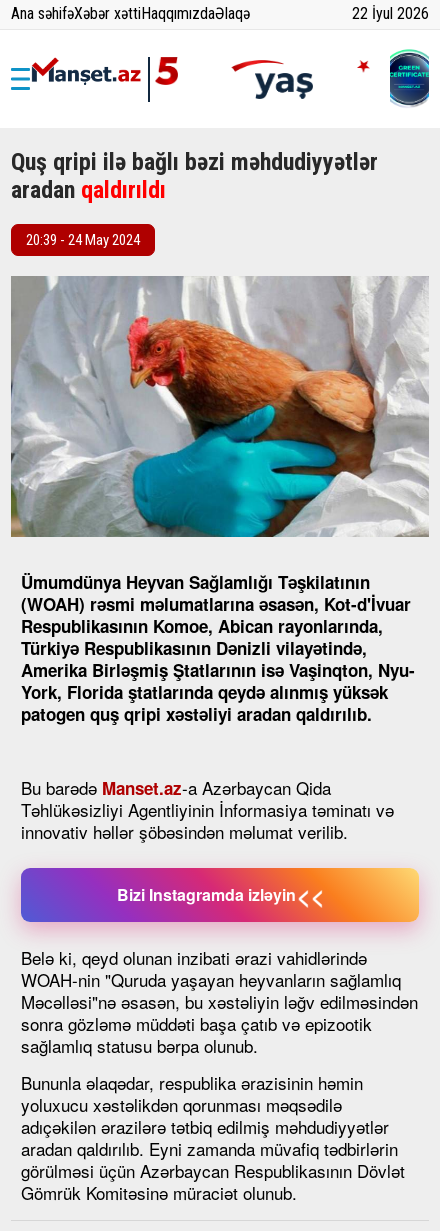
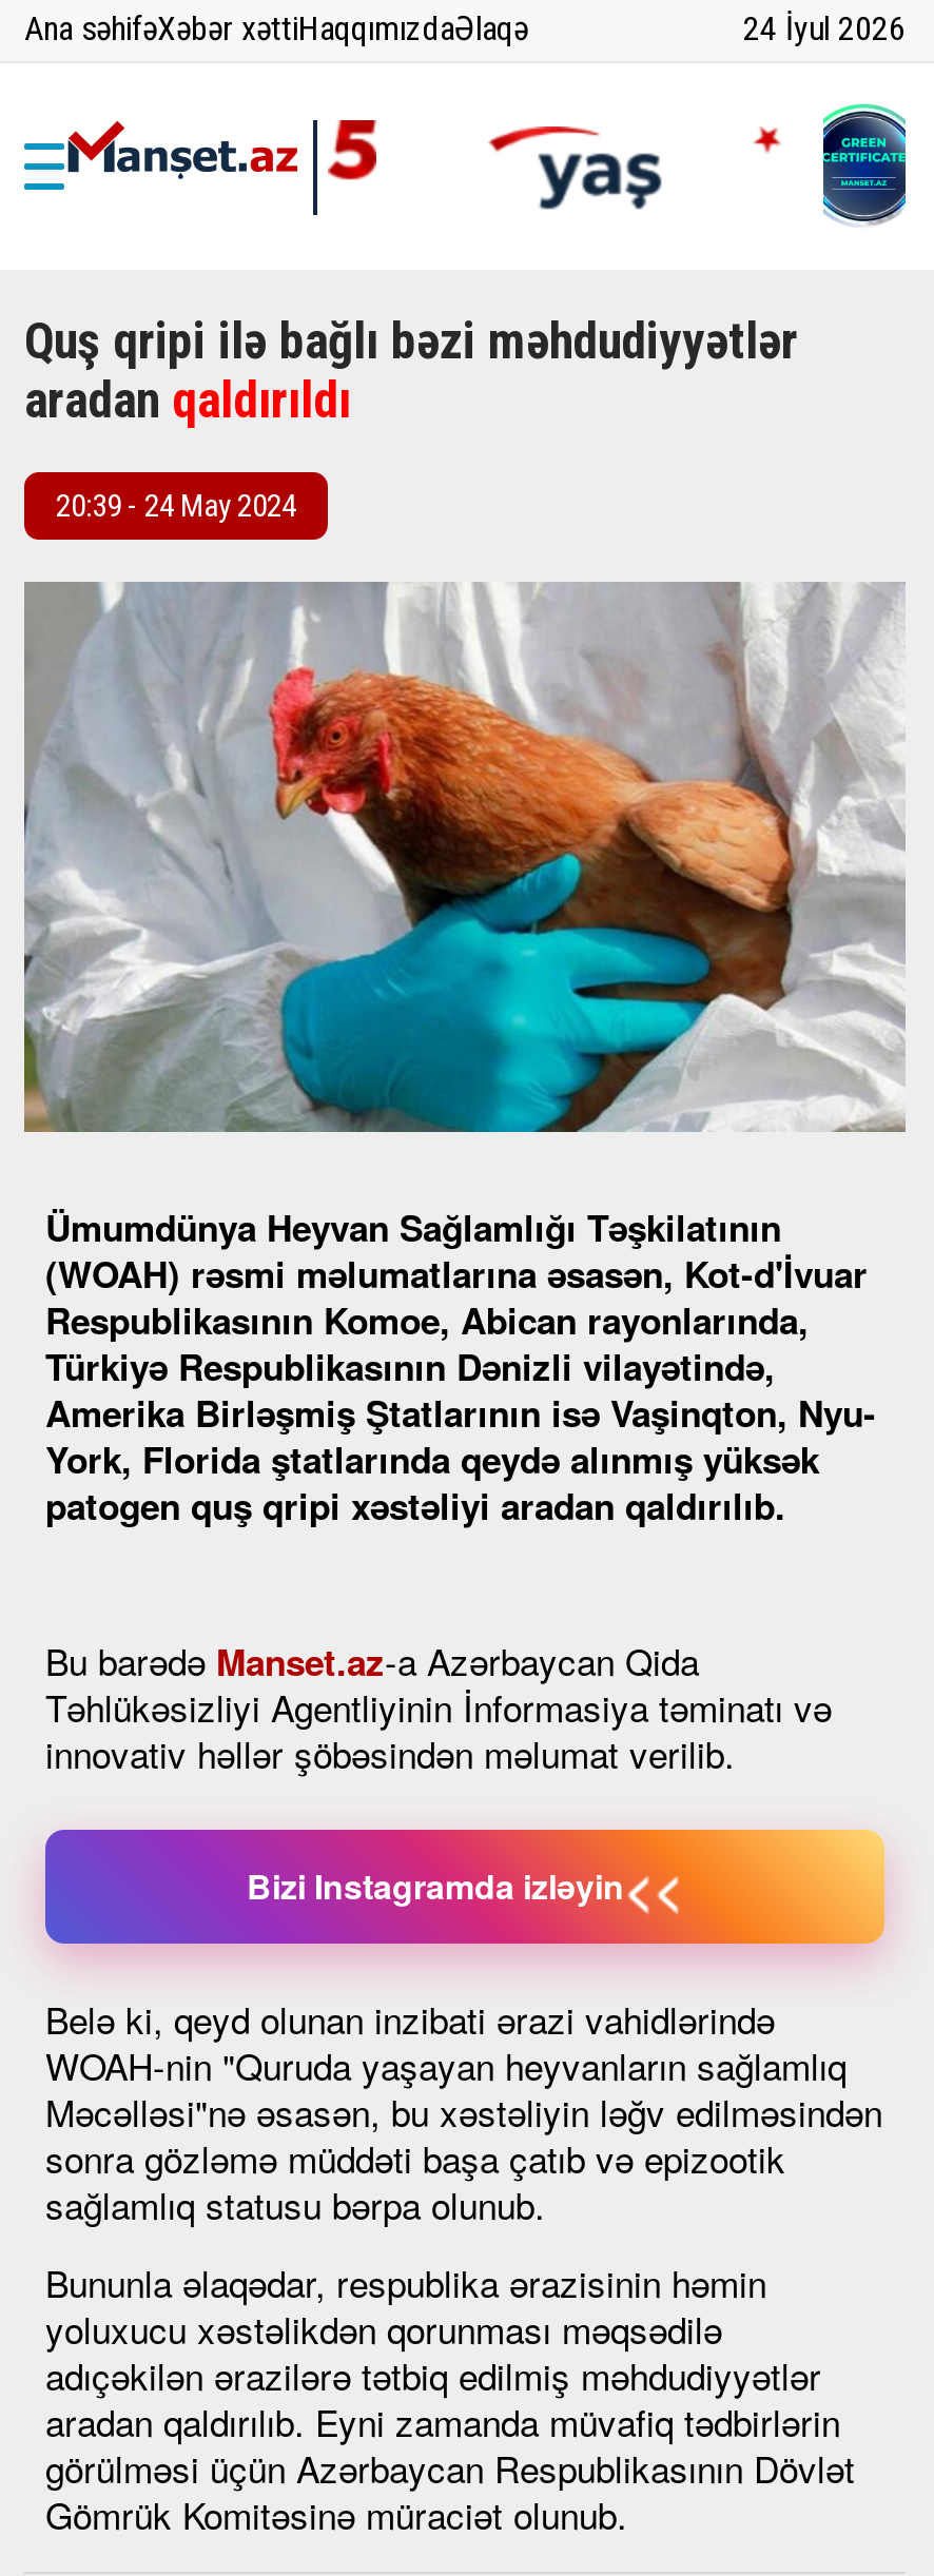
- 22 İyul 2026
+ 24 İyul 2026
